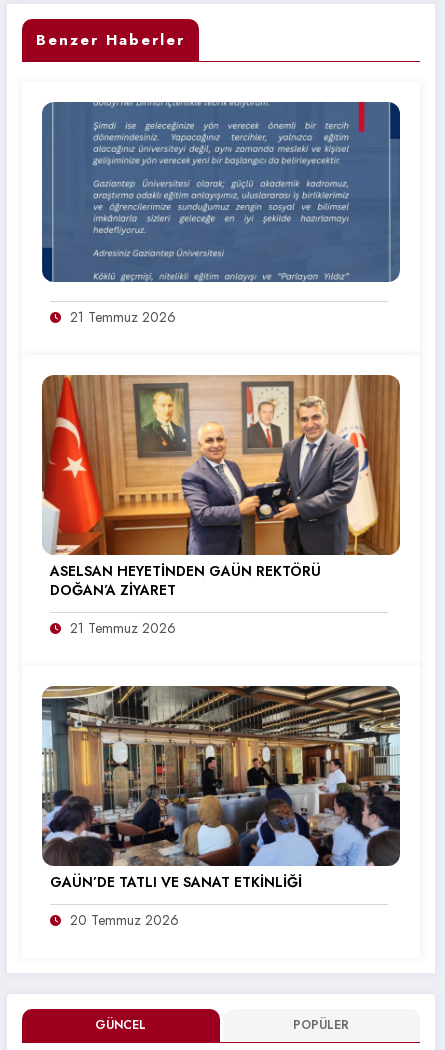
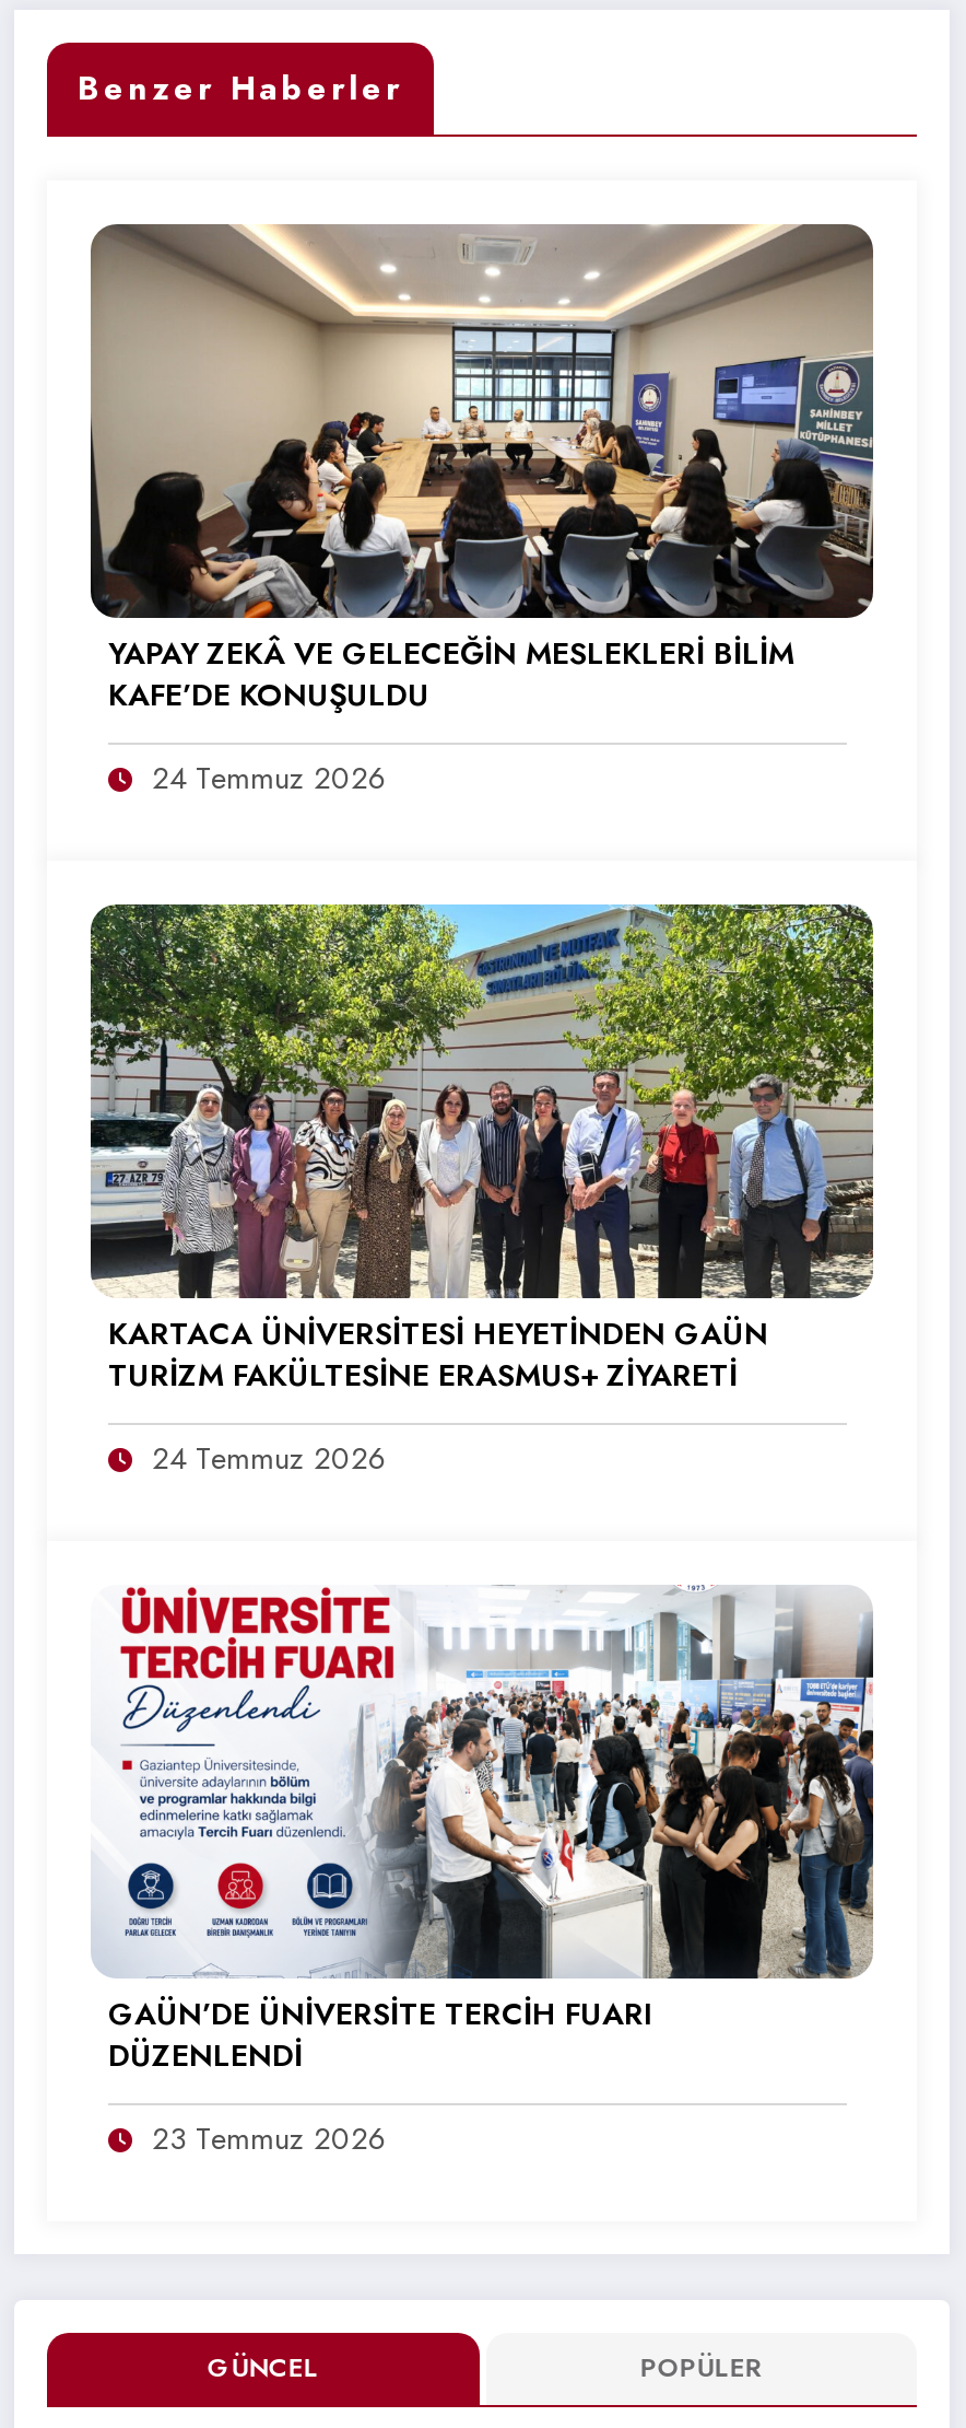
- [image]
- 21 Temmuz 2026
+ [image]
+ YAPAY ZEKÂ VE GELECEĞİN MESLEKLERİ BİLİM
+ KAFE’DE KONUŞULDU
+ 24 Temmuz 2026

- [image]
- ASELSAN HEYETİNDEN GAÜN REKTÖRÜ
- DOĞAN’A ZİYARET
- 21 Temmuz 2026
+ [image]
+ KARTACA ÜNİVERSİTESİ HEYETİNDEN GAÜN
+ TURİZM FAKÜLTESİNE ERASMUS+ ZİYARETİ
+ 24 Temmuz 2026

- [image]
- GAÜN’DE TATLI VE SANAT ETKİNLİĞİ
- 20 Temmuz 2026
+ [image]
+ GAÜN’DE ÜNİVERSİTE TERCİH FUARI
+ DÜZENLENDİ
+ 23 Temmuz 2026
